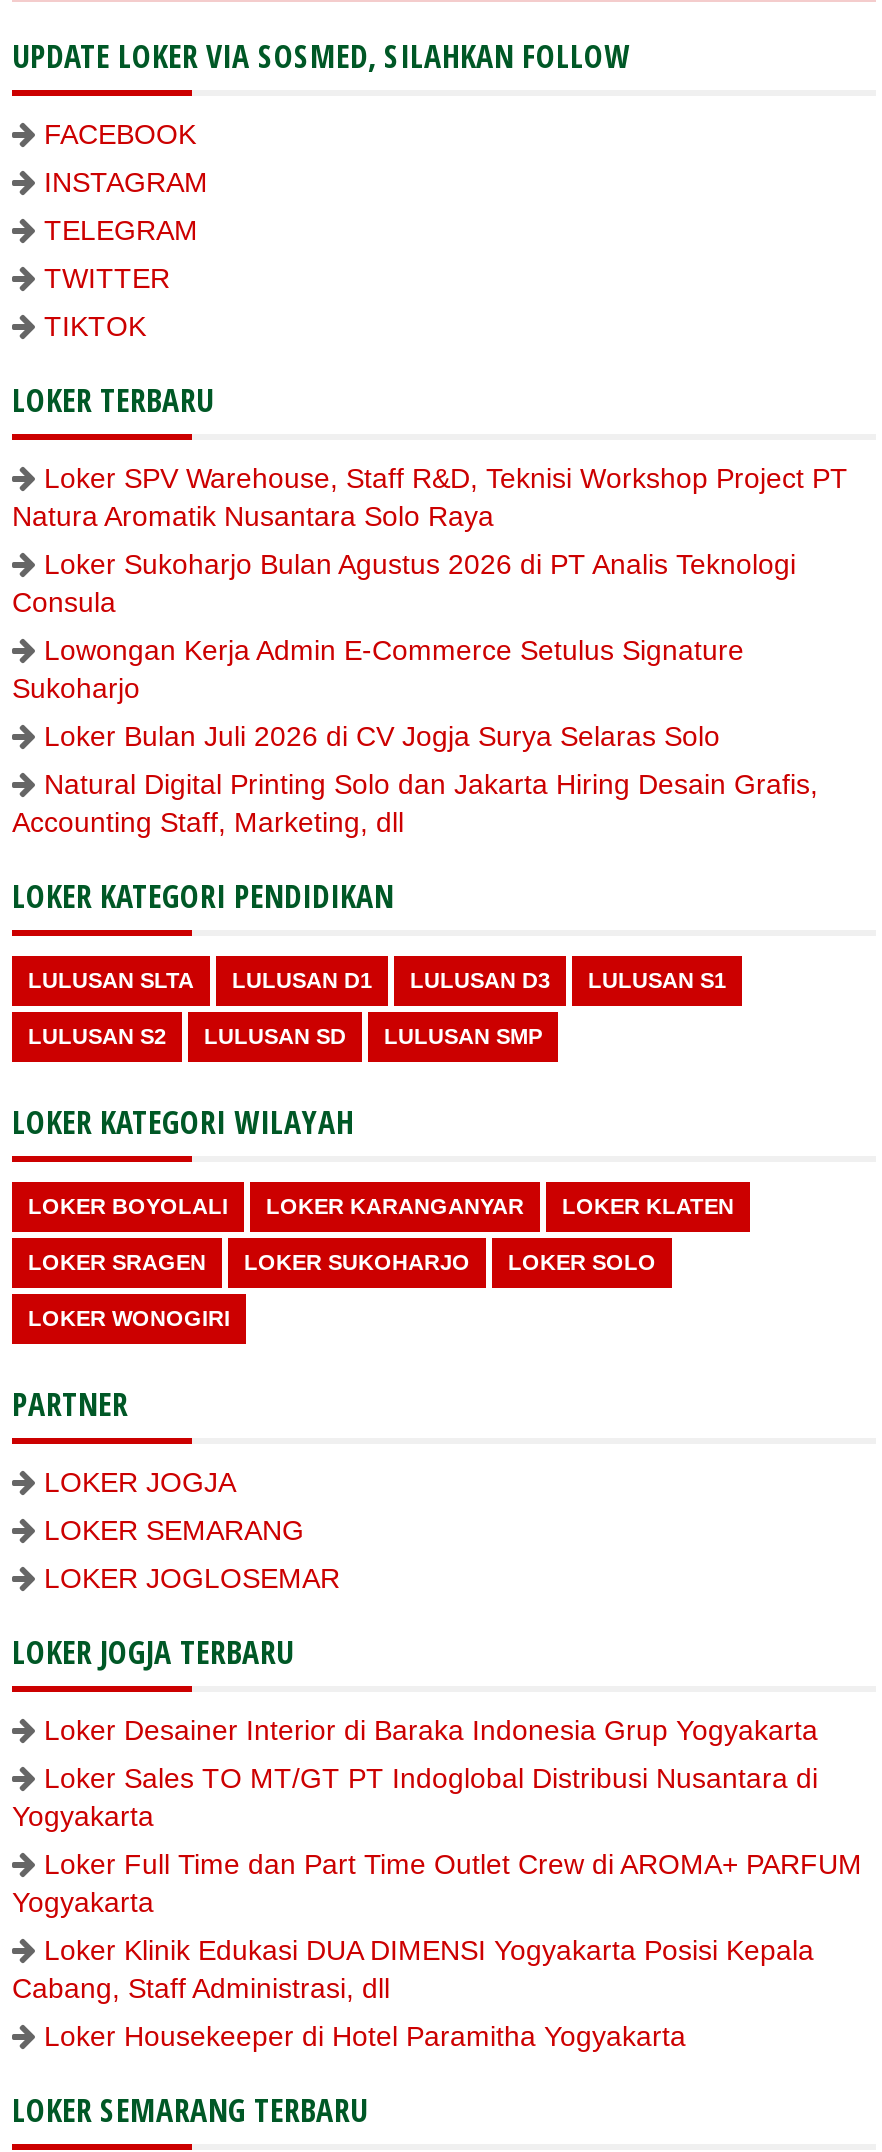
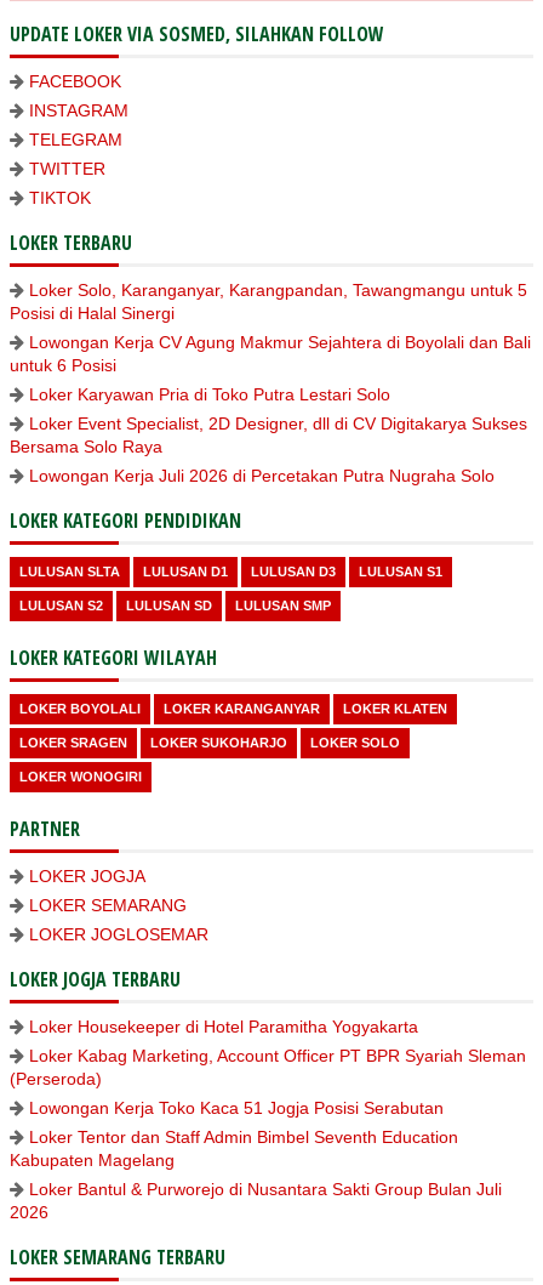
- Loker SPV Warehouse, Staff R&D, Teknisi Workshop Project PT
- Natura Aromatik Nusantara Solo Raya
+ Loker Solo, Karanganyar, Karangpandan, Tawangmangu untuk 5
+ Posisi di Halal Sinergi

- Loker Sukoharjo Bulan Agustus 2026 di PT Analis Teknologi
- Consula
+ Lowongan Kerja CV Agung Makmur Sejahtera di Boyolali dan Bali
+ untuk 6 Posisi

- Lowongan Kerja Admin E-Commerce Setulus Signature
- Sukoharjo
+ Loker Karyawan Pria di Toko Putra Lestari Solo

- Loker Bulan Juli 2026 di CV Jogja Surya Selaras Solo
+ Loker Event Specialist, 2D Designer, dll di CV Digitakarya Sukses
+ Bersama Solo Raya

- Natural Digital Printing Solo dan Jakarta Hiring Desain Grafis,
- Accounting Staff, Marketing, dll
+ Lowongan Kerja Juli 2026 di Percetakan Putra Nugraha Solo

- Loker Desainer Interior di Baraka Indonesia Grup Yogyakarta
- Loker Sales TO MT/GT PT Indoglobal Distribusi Nusantara di
- Yogyakarta
- Loker Full Time dan Part Time Outlet Crew di AROMA+ PARFUM
- Yogyakarta
- Loker Klinik Edukasi DUA DIMENSI Yogyakarta Posisi Kepala
- Cabang, Staff Administrasi, dll

moved up: Loker Housekeeper di Hotel Paramitha Yogyakarta

+ Loker Kabag Marketing, Account Officer PT BPR Syariah Sleman
+ (Perseroda)
+ Lowongan Kerja Toko Kaca 51 Jogja Posisi Serabutan
+ Loker Tentor dan Staff Admin Bimbel Seventh Education
+ Kabupaten Magelang
+ Loker Bantul & Purworejo di Nusantara Sakti Group Bulan Juli
+ 2026
